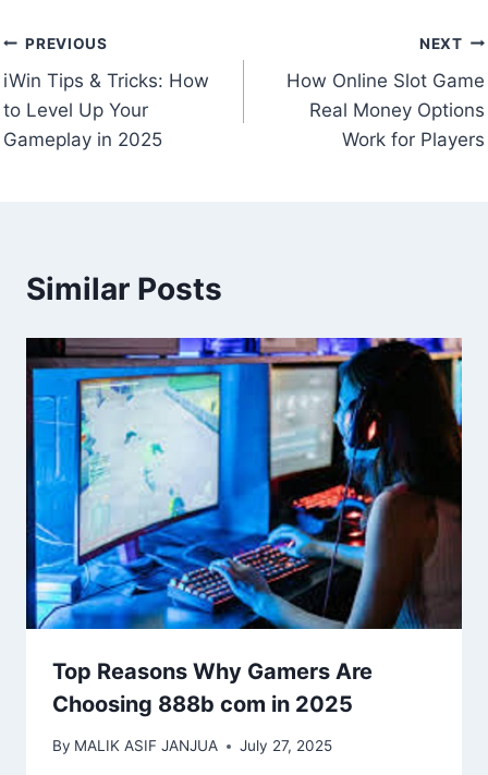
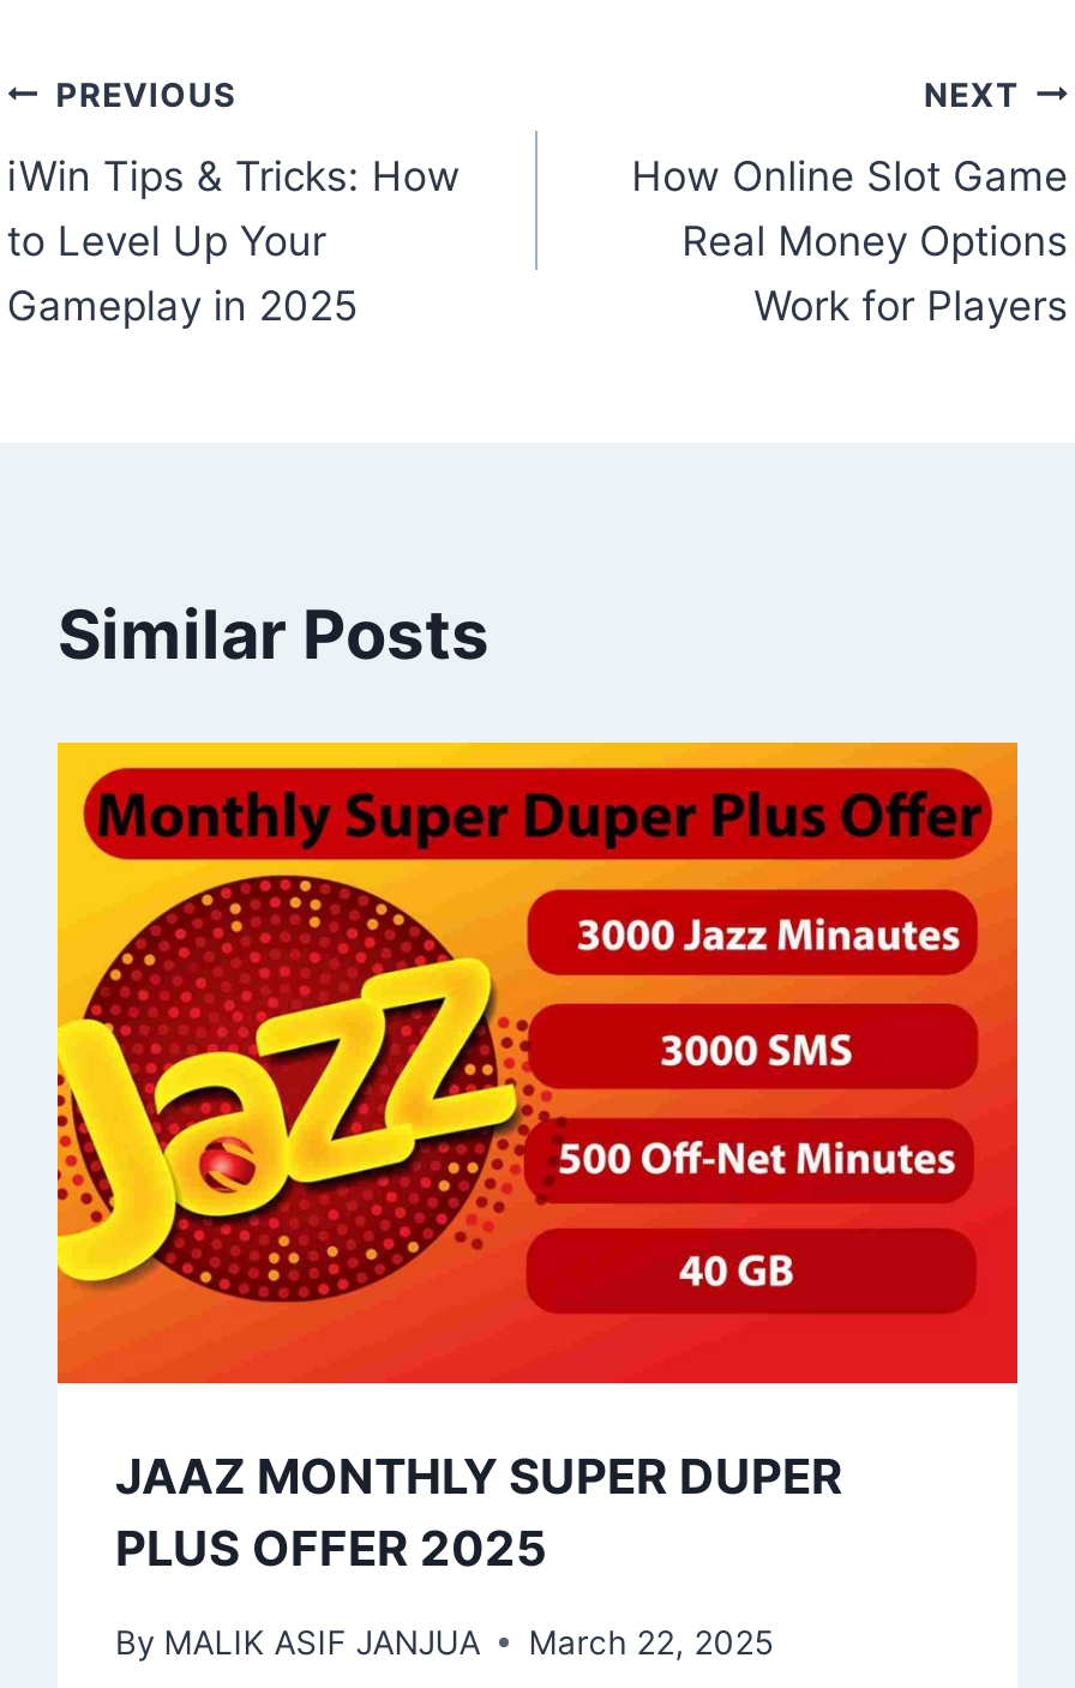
- [image]
- Top Reasons Why Gamers Are
- Choosing 888b com in 2025
+ [image]
+ JAAZ MONTHLY SUPER DUPER
+ PLUS OFFER 2025

- By MALIK ASIF JANJUA July 27, 2025
+ By MALIK ASIF JANJUA March 22, 2025
